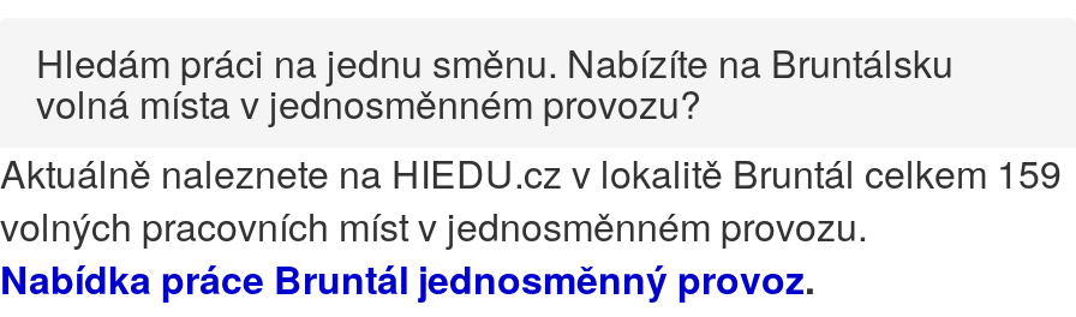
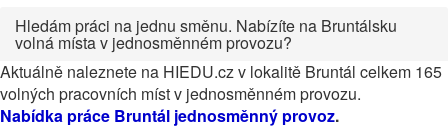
- Aktuálně naleznete na HIEDU.cz v lokalitě Bruntál celkem 159
+ Aktuálně naleznete na HIEDU.cz v lokalitě Bruntál celkem 165
